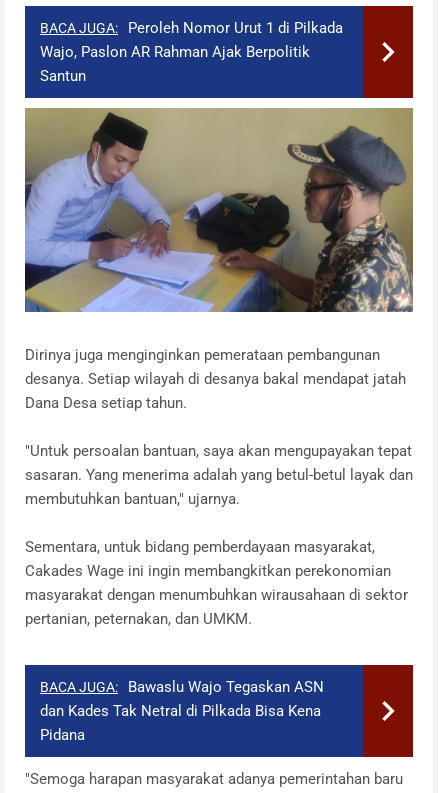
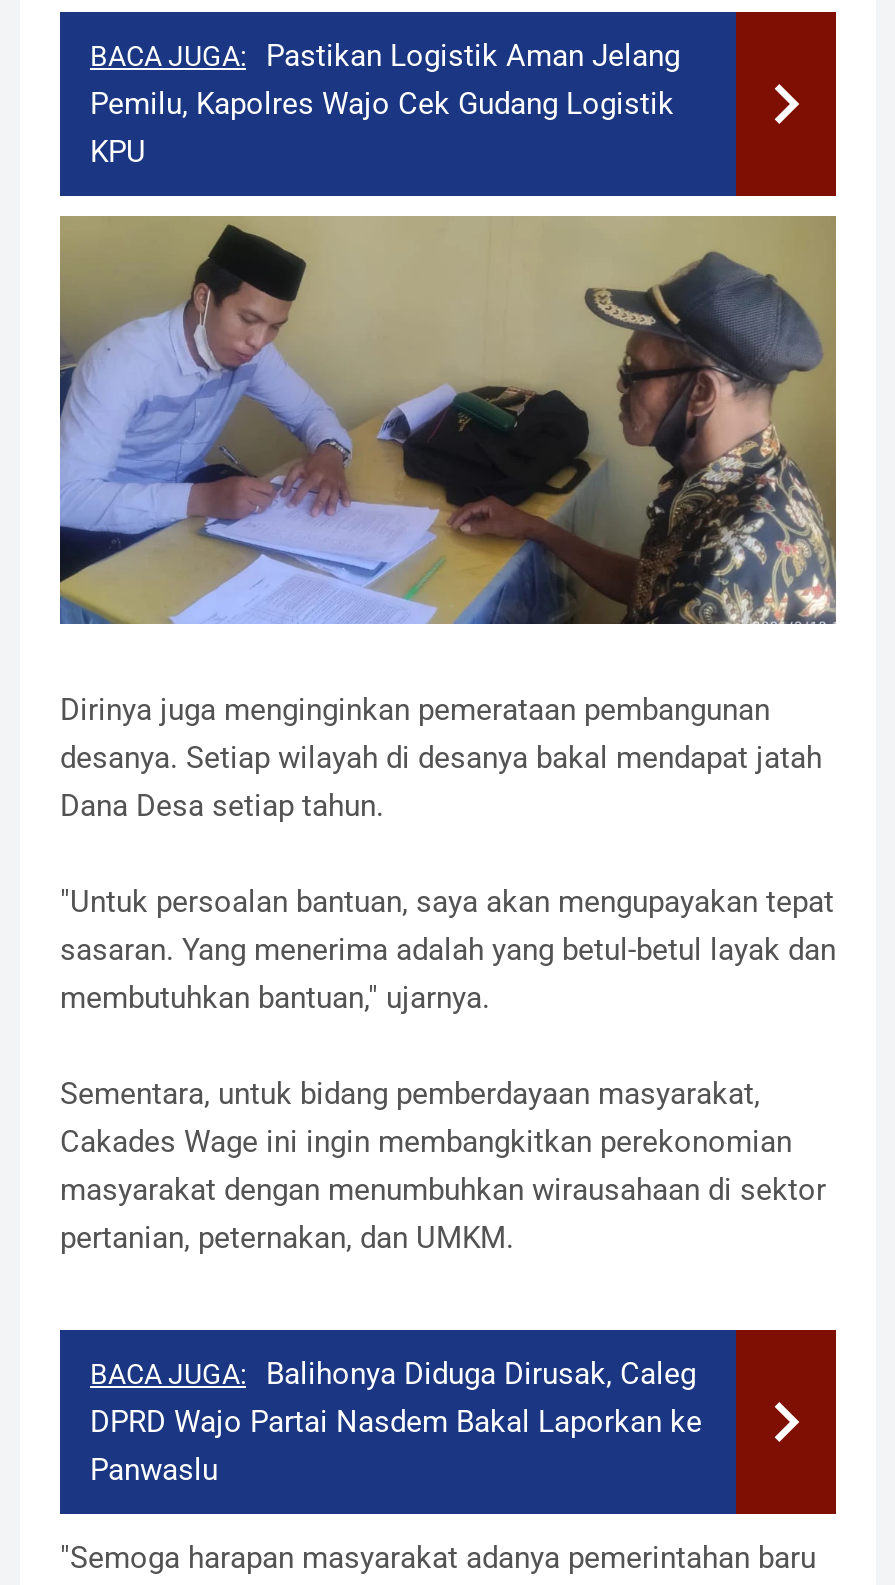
- Peroleh Nomor Urut 1 di Pilkada
- Wajo, Paslon AR Rahman Ajak Berpolitik
- Santun
+ Pastikan Logistik Aman Jelang
+ Pemilu, Kapolres Wajo Cek Gudang Logistik
+ KPU

- Bawaslu Wajo Tegaskan ASN
- dan Kades Tak Netral di Pilkada Bisa Kena
- Pidana
+ Balihonya Diduga Dirusak, Caleg
+ DPRD Wajo Partai Nasdem Bakal Laporkan ke
+ Panwaslu
